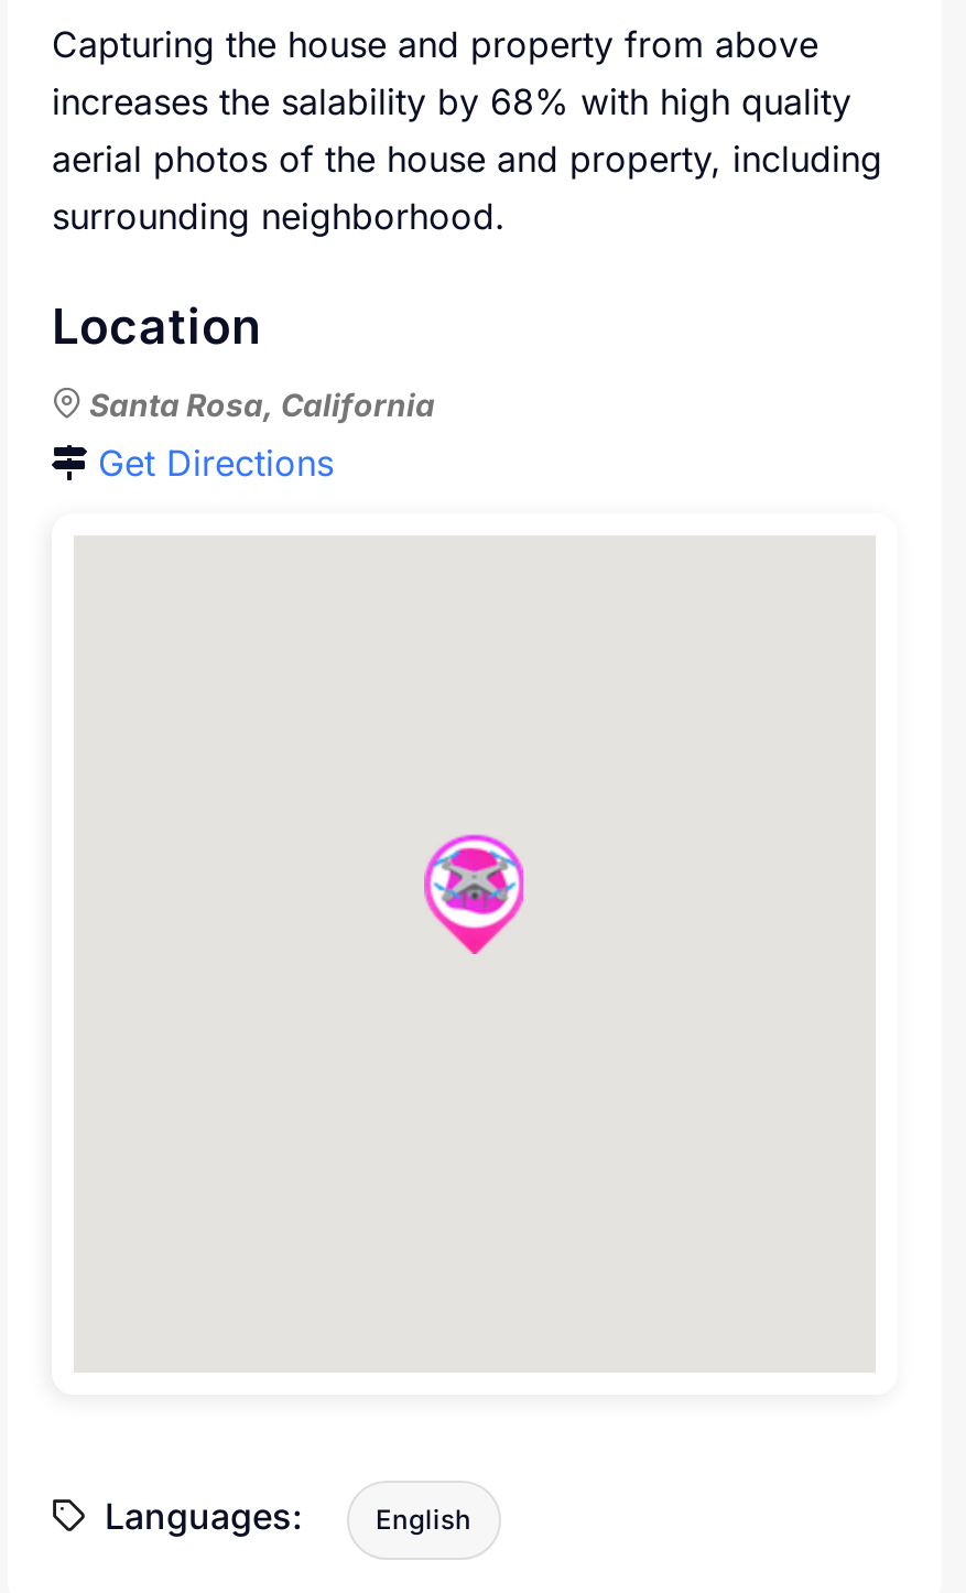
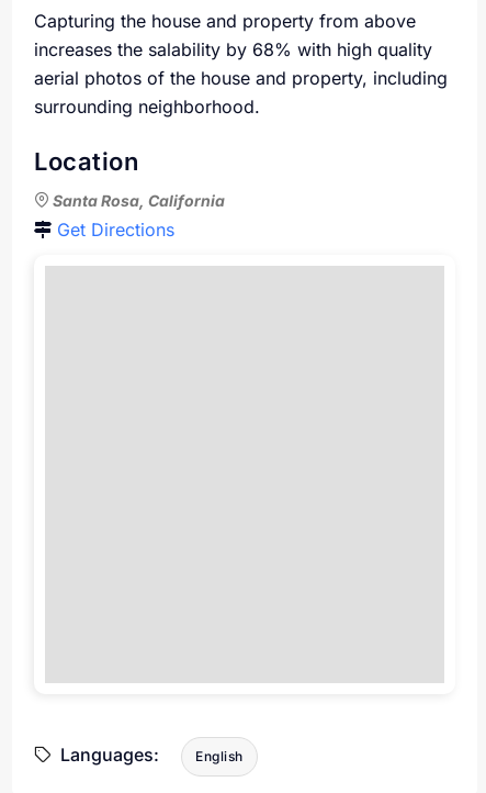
- [image]
